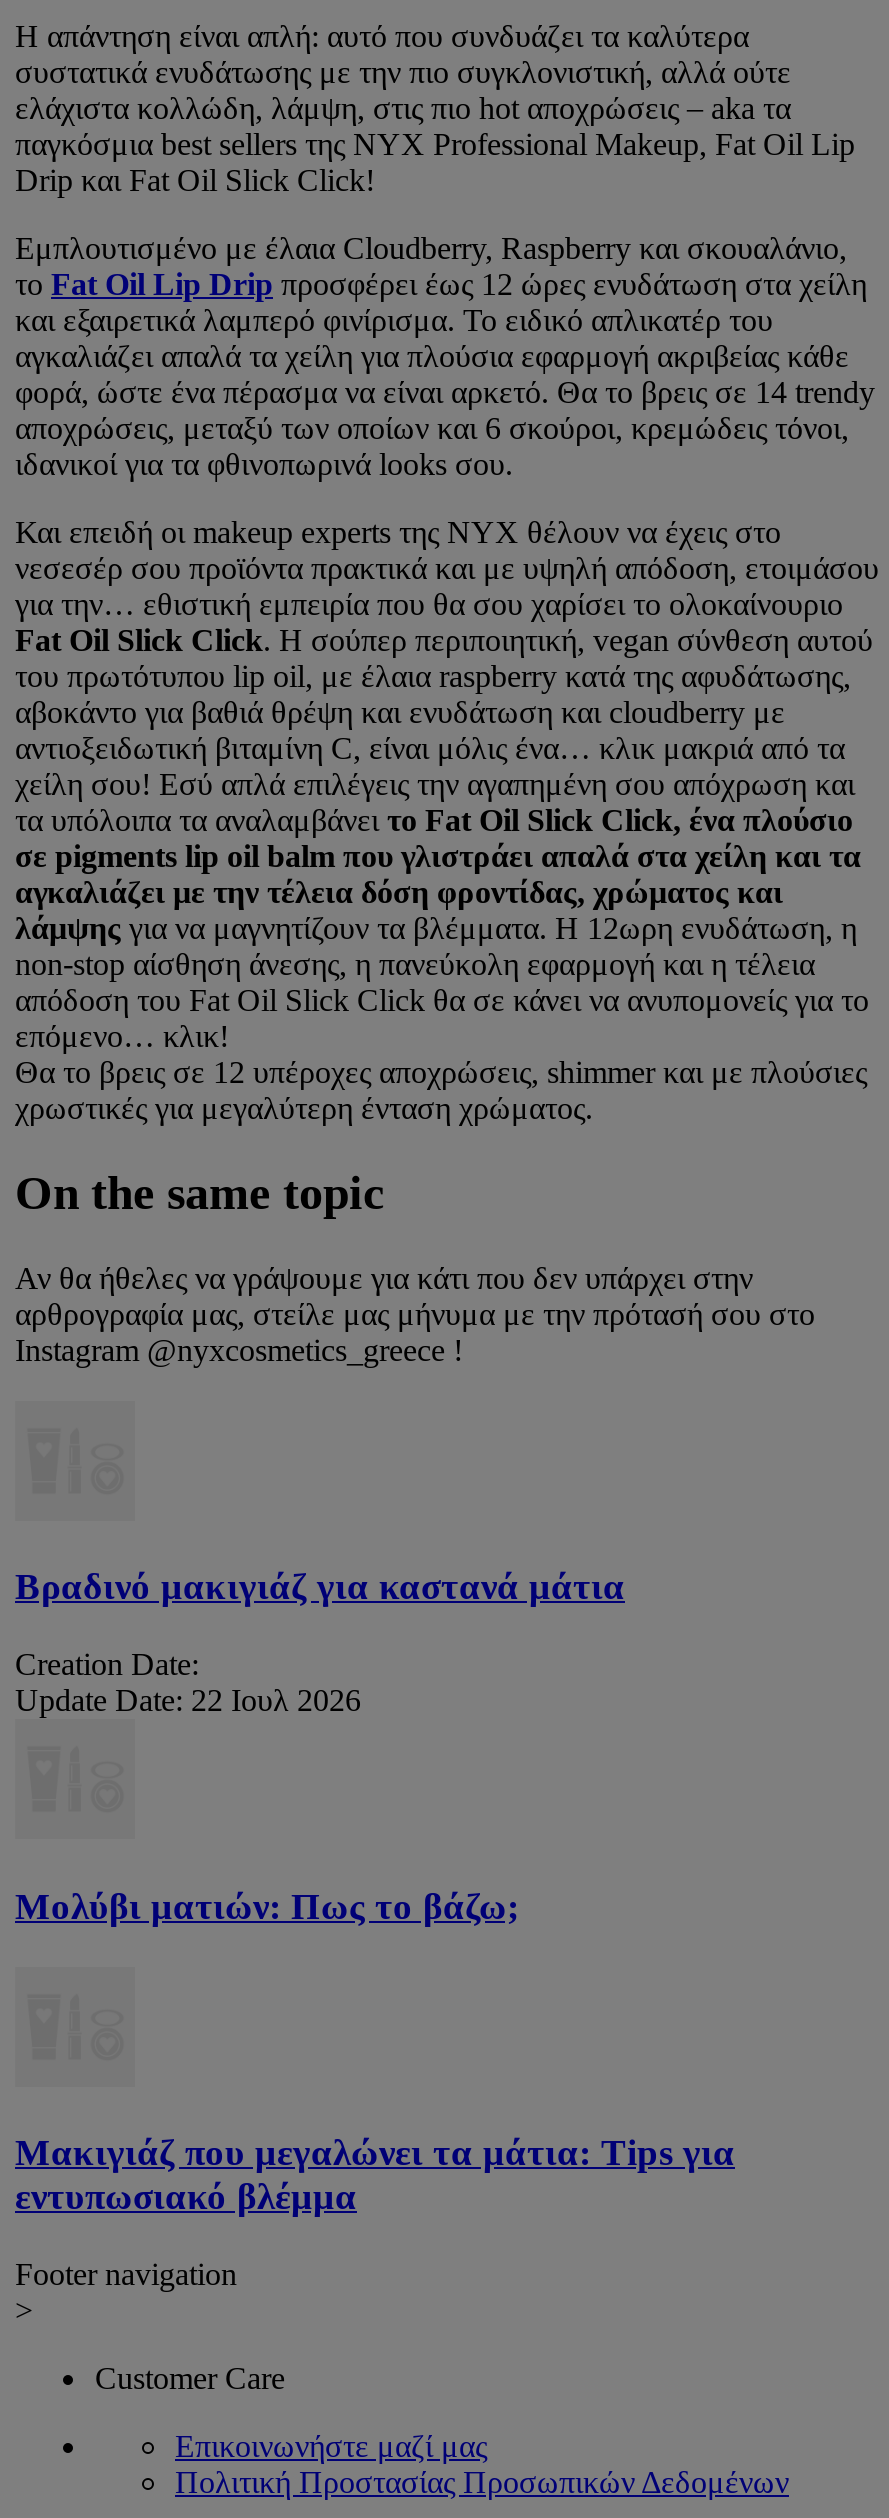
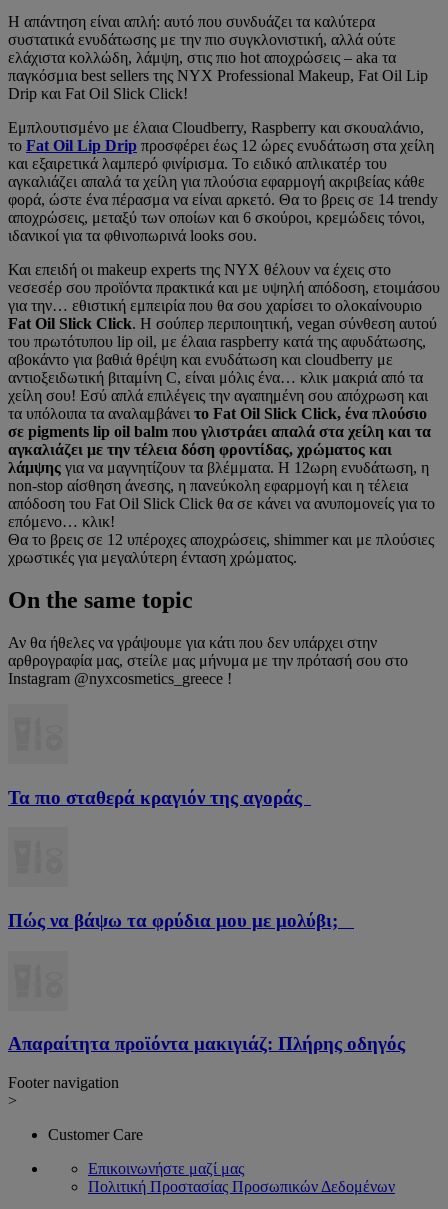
- Βραδινό μακιγιάζ για καστανά μάτια
- Creation Date:
- Update Date: 22 Ιουλ 2026
+ Τα πιο σταθερά κραγιόν της αγοράς

- Μολύβι ματιών: Πως το βάζω;
+ Πώς να βάψω τα φρύδια μου με μολύβι;

- Μακιγιάζ που μεγαλώνει τα μάτια: Tips για
- εντυπωσιακό βλέμμα
+ Απαραίτητα προϊόντα μακιγιάζ: Πλήρης οδηγός
